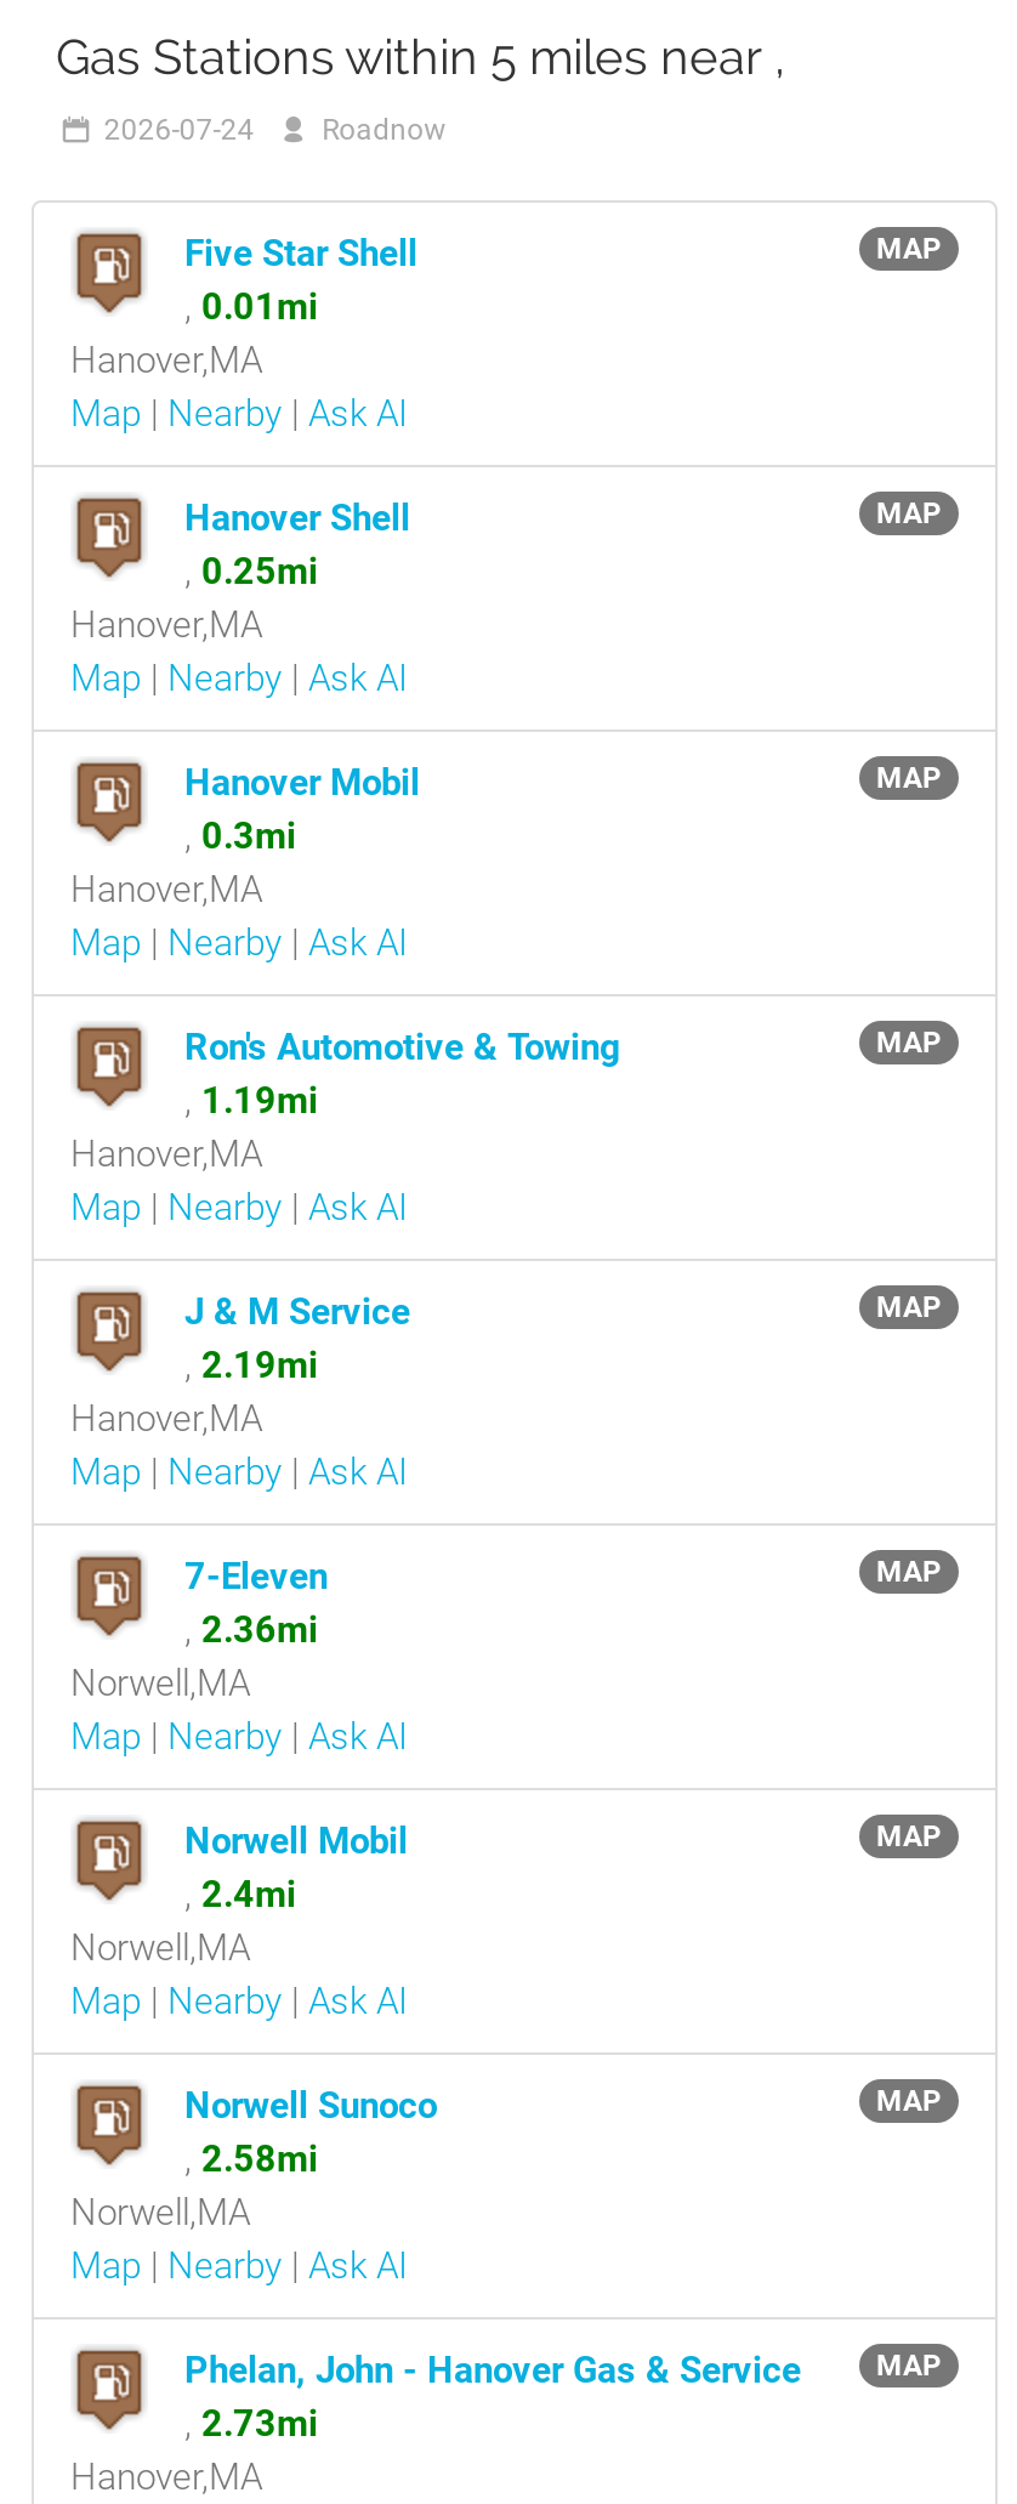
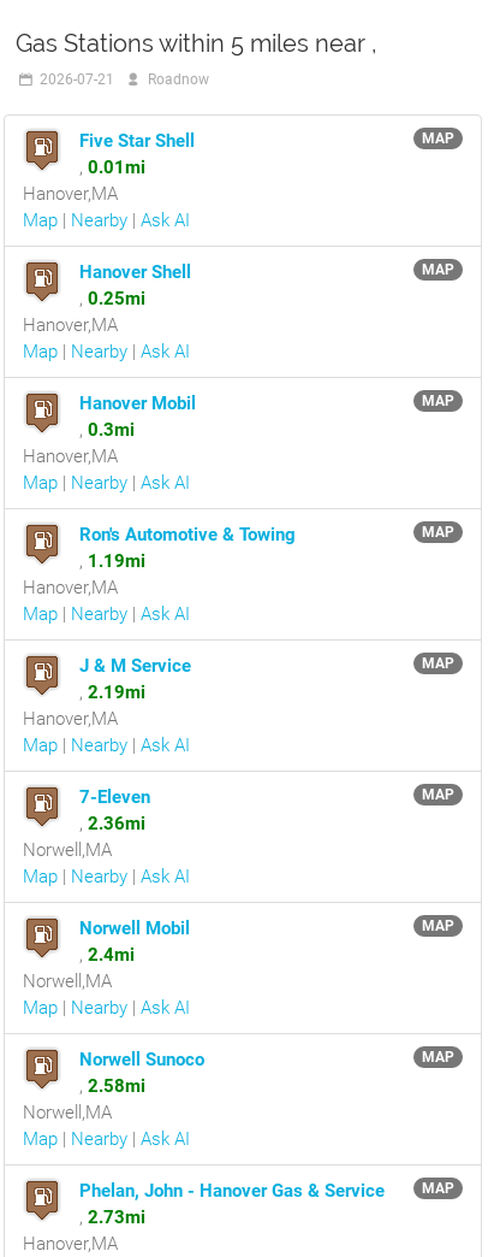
- 2026-07-24 Roadnow
+ 2026-07-21 Roadnow
